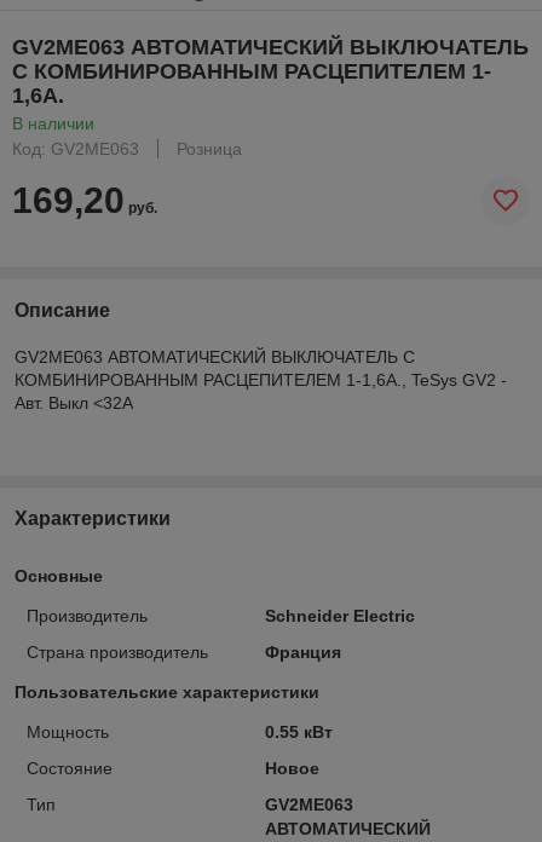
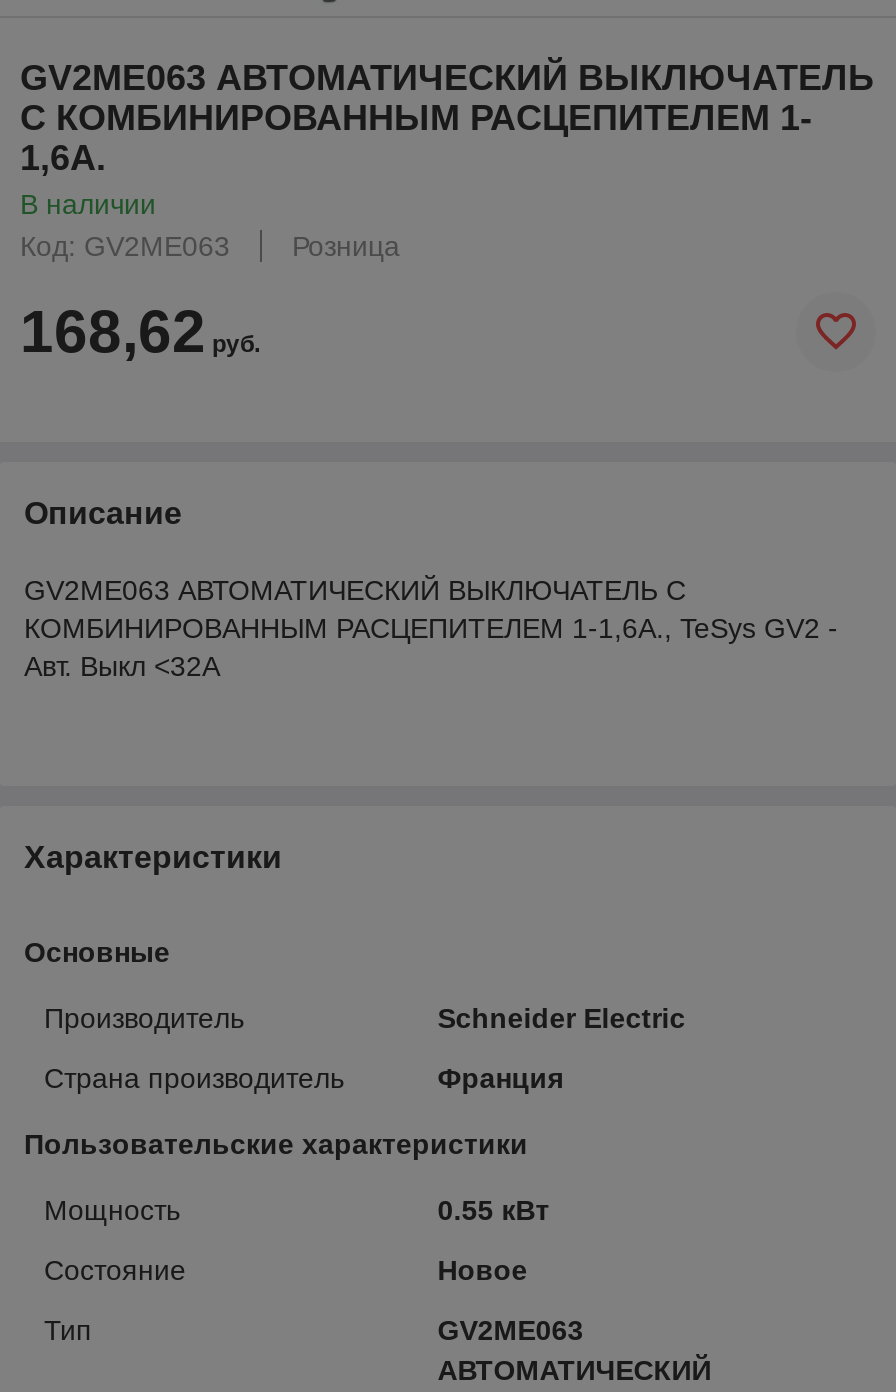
- 169,20руб.
+ 168,62руб.
